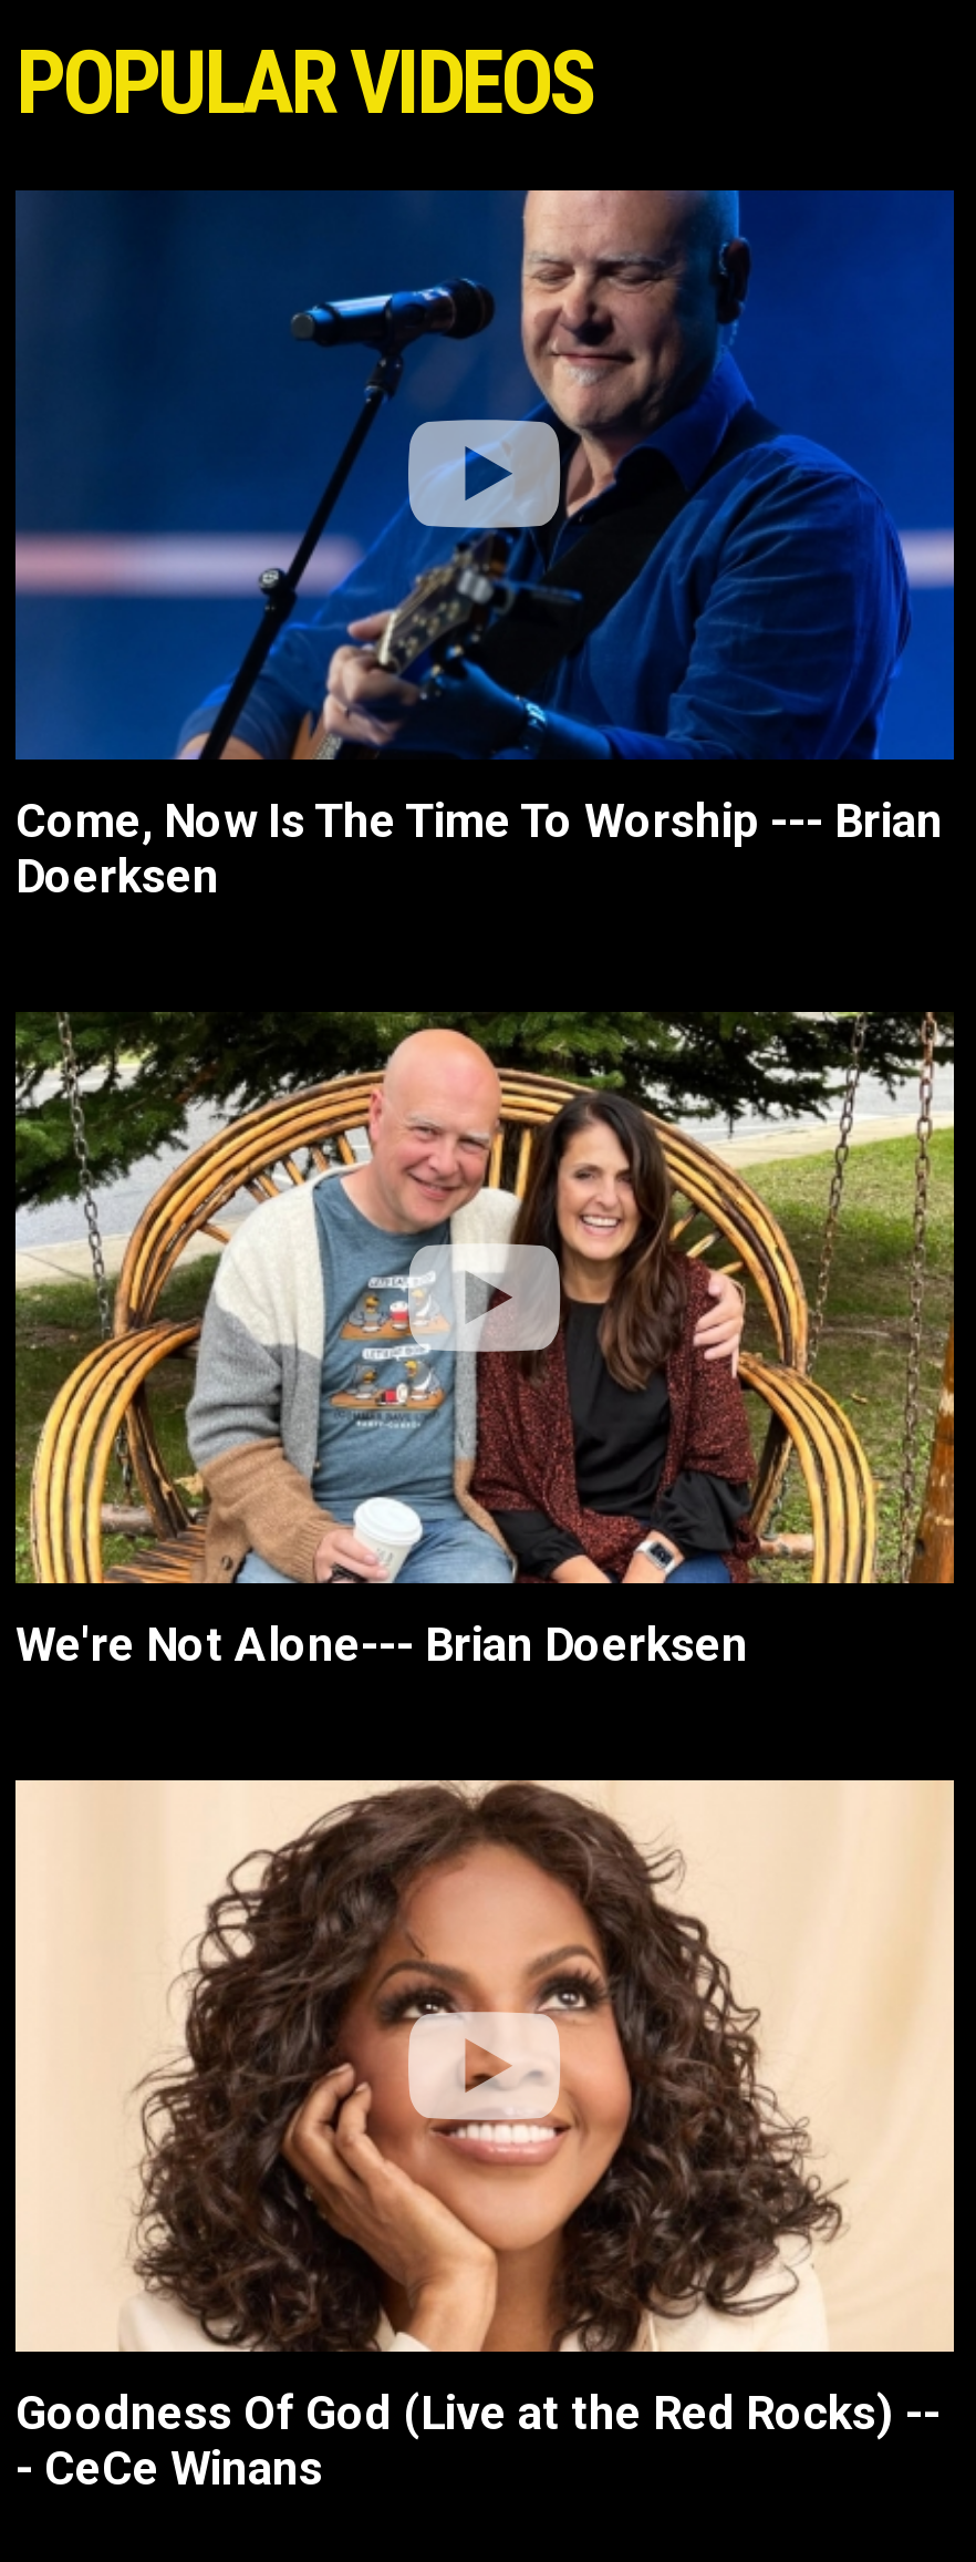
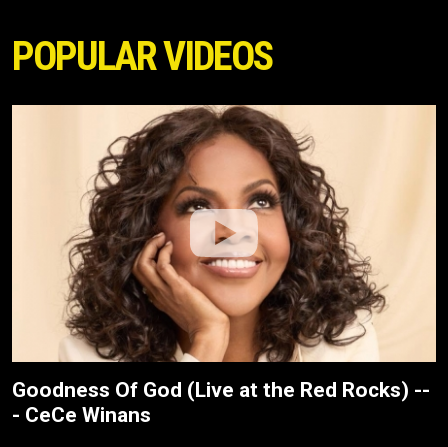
- [image]
- Come, Now Is The Time To Worship --- Brian
- Doerksen

- [image]
- We're Not Alone--- Brian Doerksen
